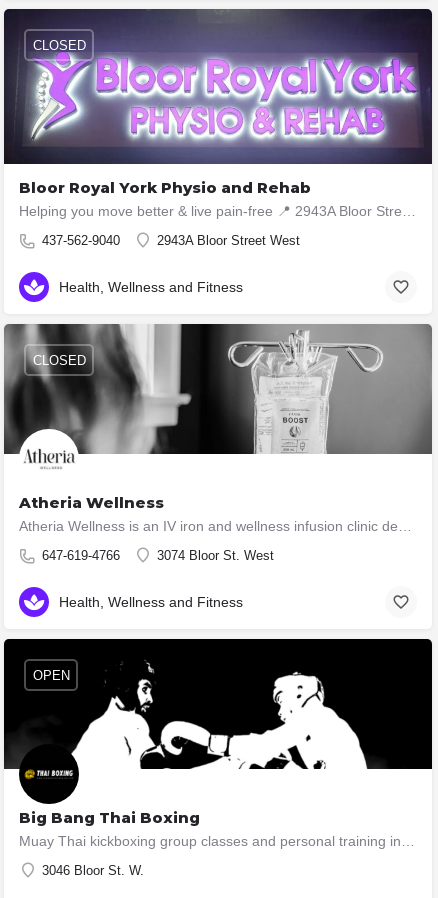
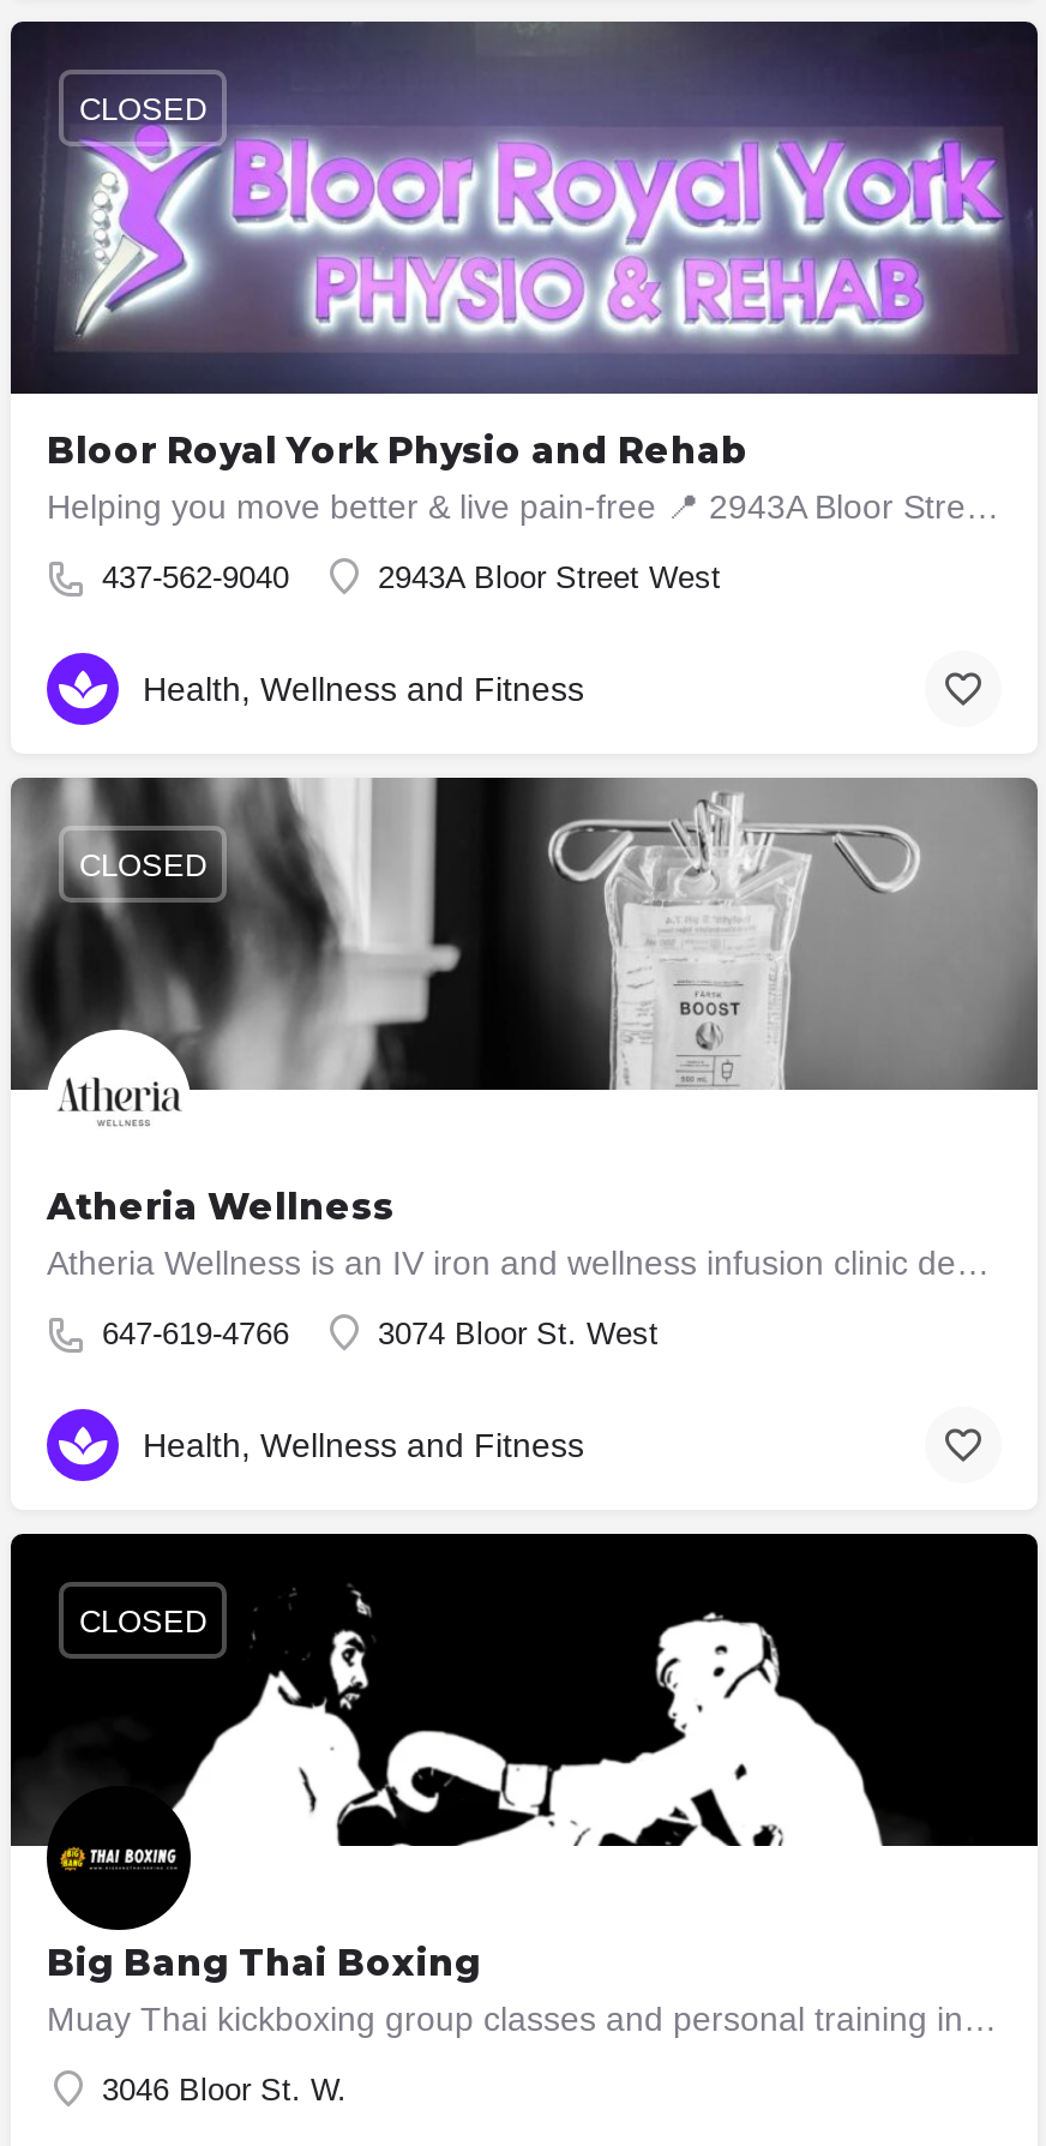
- OPEN
+ CLOSED
